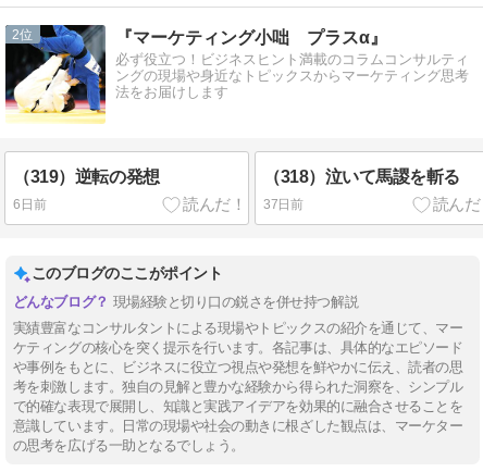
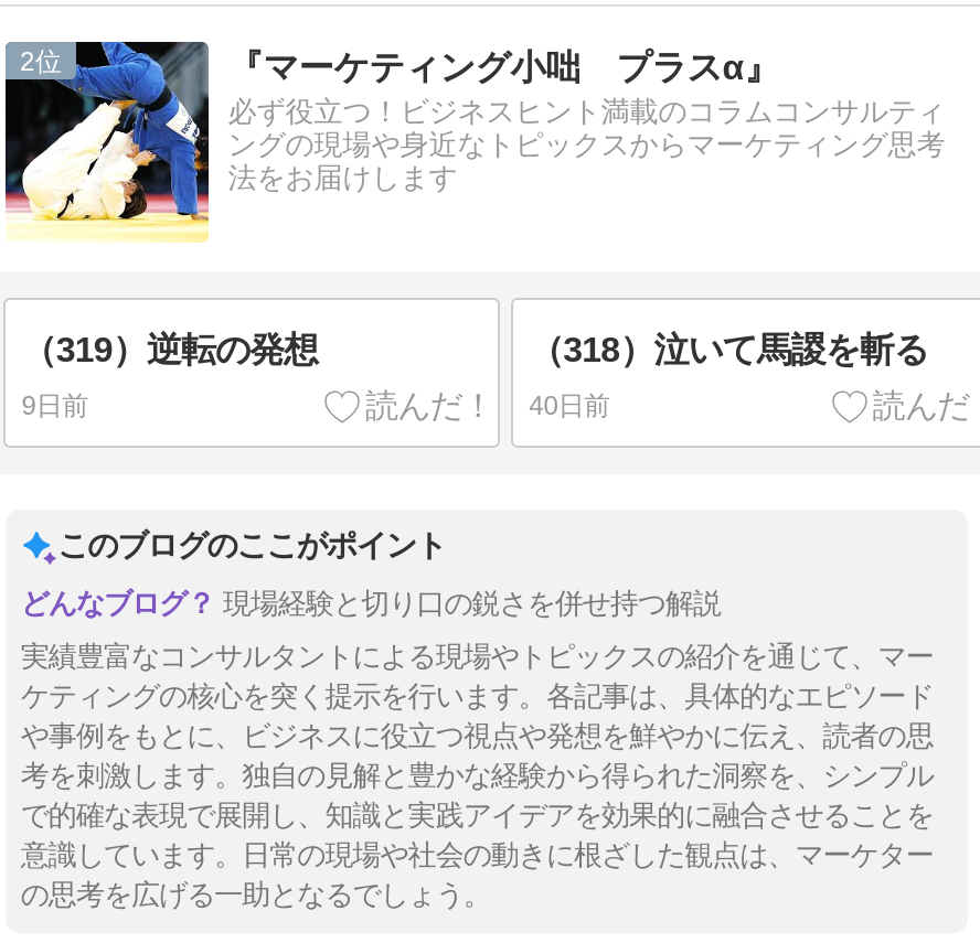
- 6日前
+ 9日前

- 37日前
+ 40日前
